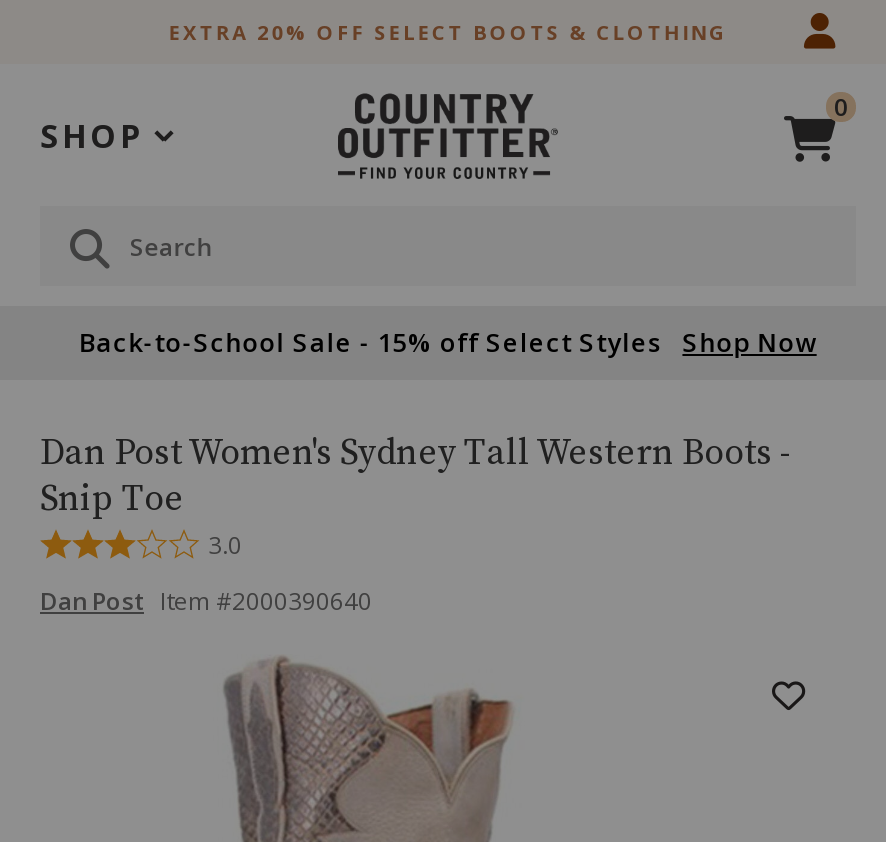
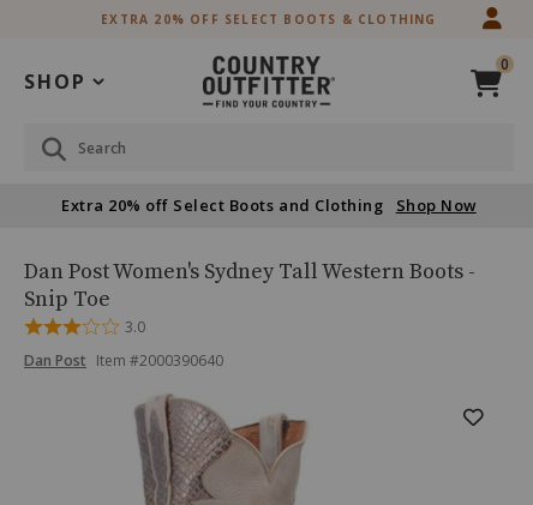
- Back-to-School Sale - 15% off Select Styles Shop Now
+ Extra 20% off Select Boots and Clothing Shop Now
